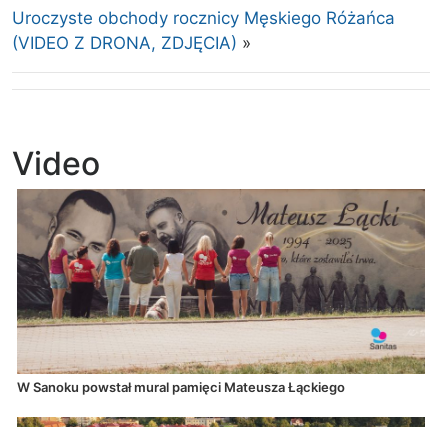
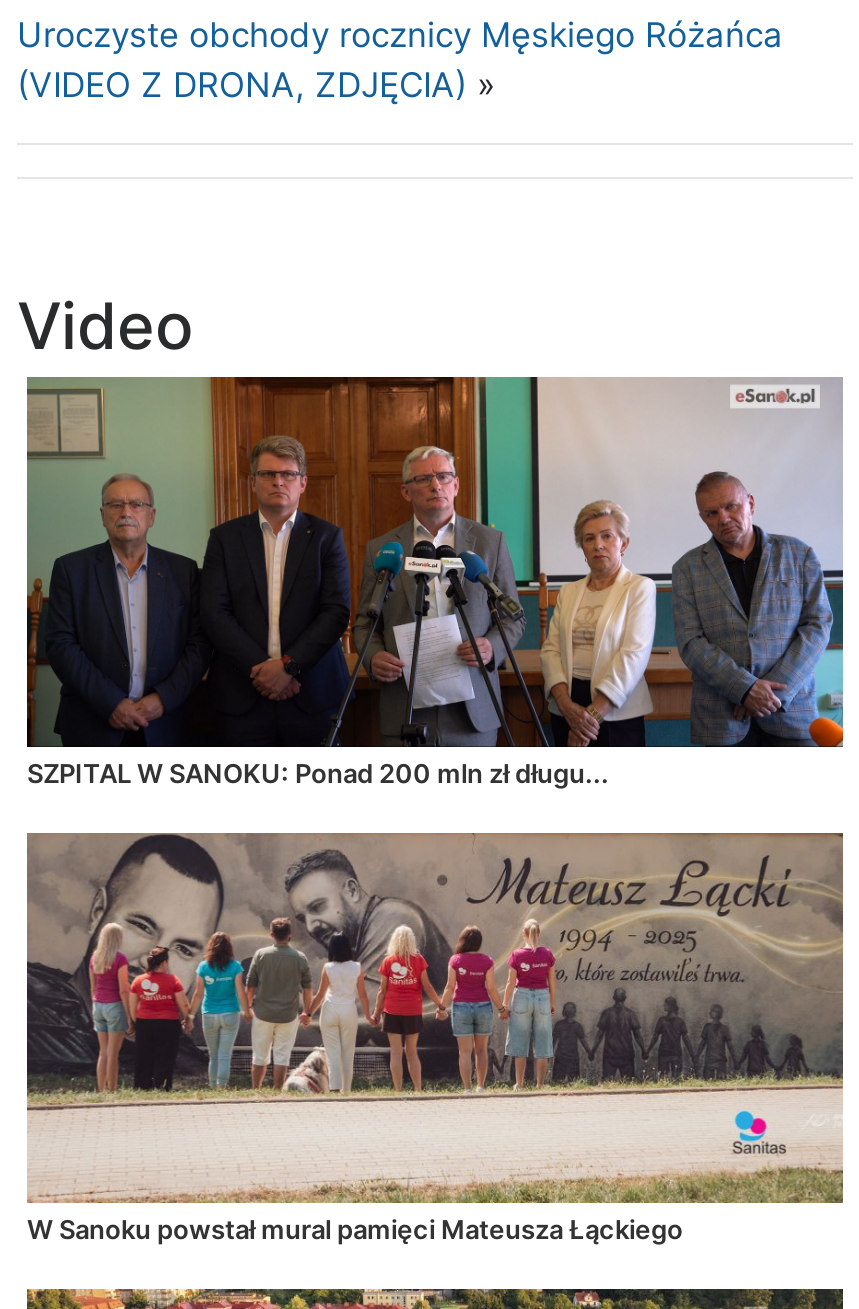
+ [image]
+ SZPITAL W SANOKU: Ponad 200 mln zł długu...
